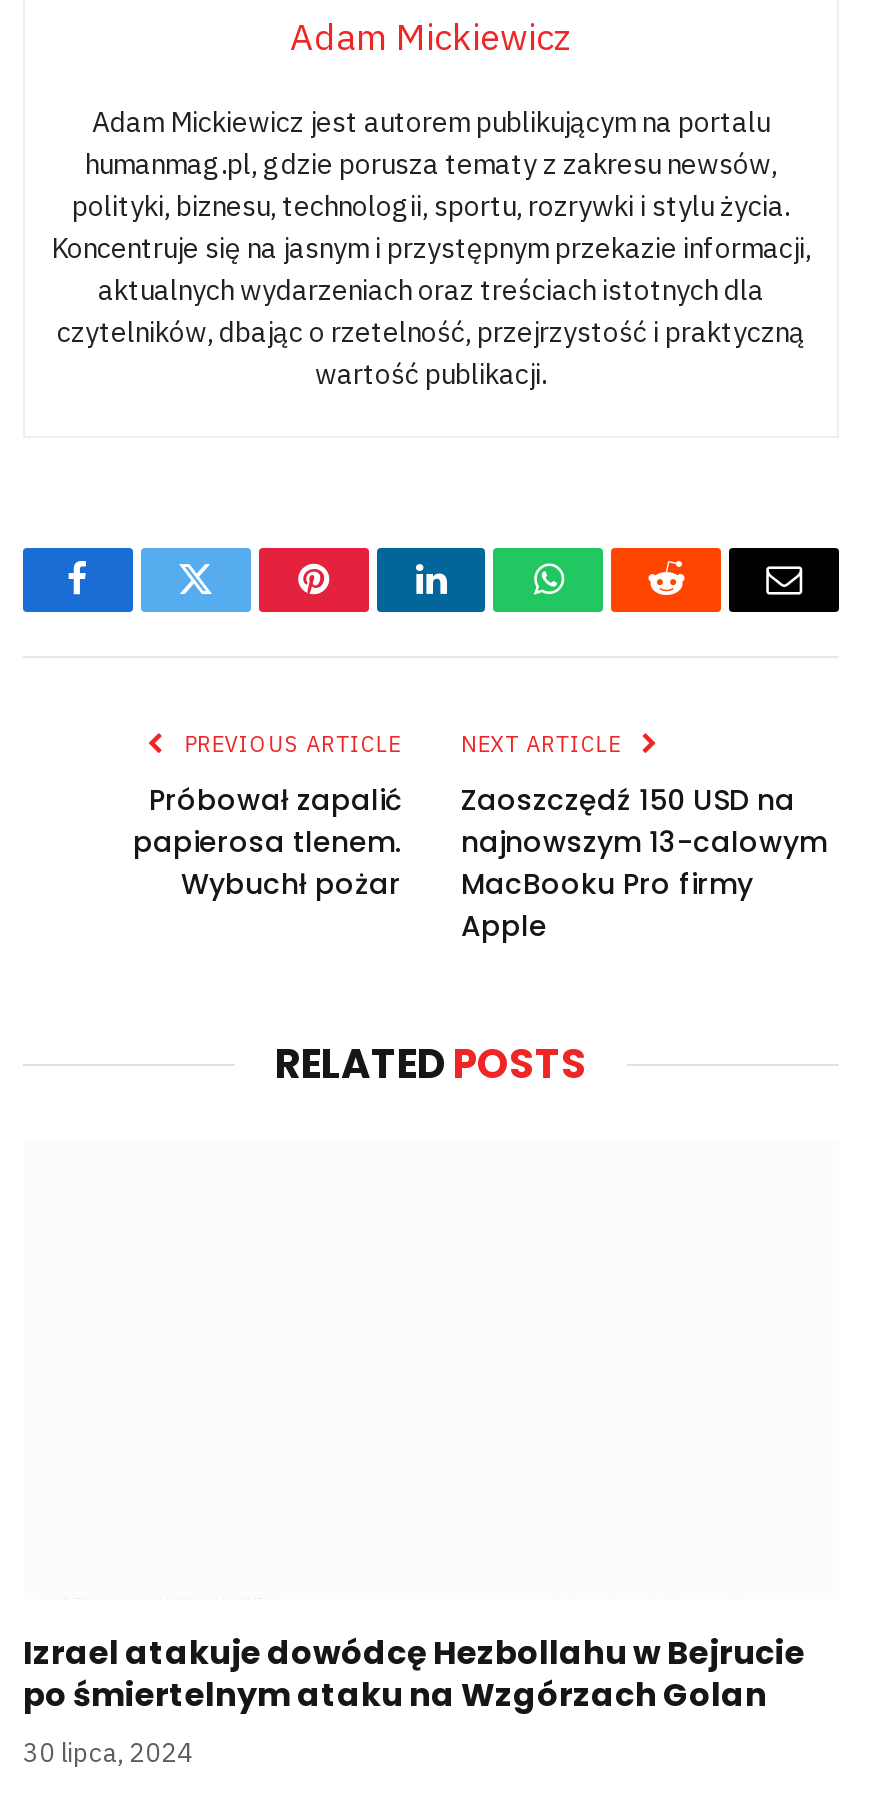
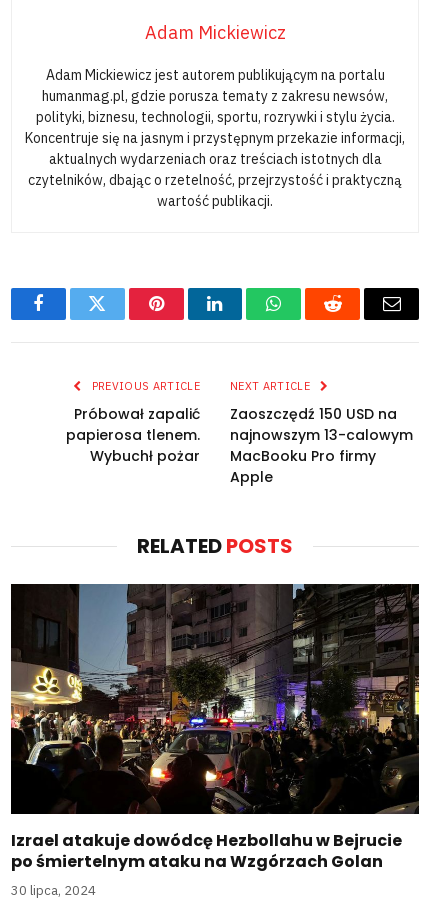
+ [image]
